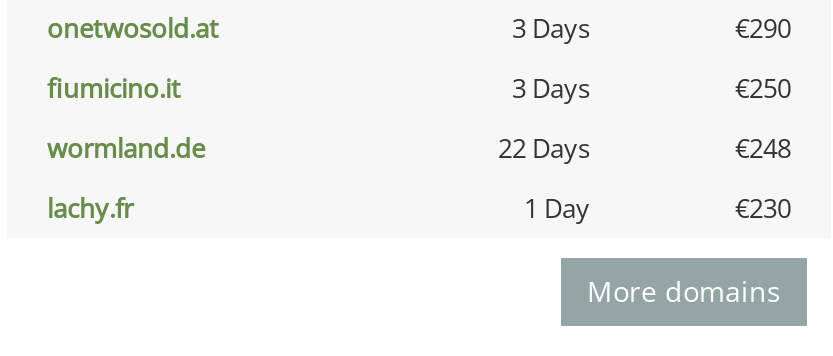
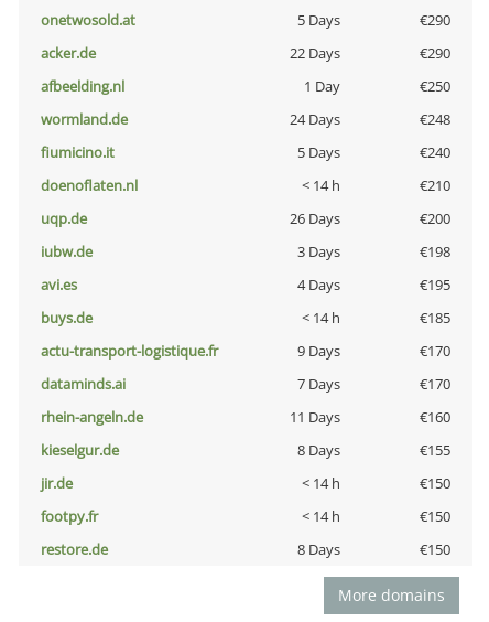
- 3 Days
+ 5 Days

- fiumicino.it
- 3 Days
+ acker.de
+ 22 Days
+ €290
+ afbeelding.nl
+ 1 Day

- 22 Days
+ 24 Days

- lachy.fr
- 1 Day
- €230
+ fiumicino.it
+ 5 Days
+ €240
+ doenoflaten.nl
+ < 14 h
+ €210
+ uqp.de
+ 26 Days
+ €200
+ iubw.de
+ 3 Days
+ €198
+ avi.es
+ 4 Days
+ €195
+ buys.de
+ < 14 h
+ €185
+ actu-transport-logistique.fr
+ 9 Days
+ €170
+ dataminds.ai
+ 7 Days
+ €170
+ rhein-angeln.de
+ 11 Days
+ €160
+ kieselgur.de
+ 8 Days
+ €155
+ jir.de
+ < 14 h
+ €150
+ footpy.fr
+ < 14 h
+ €150
+ restore.de
+ 8 Days
+ €150
